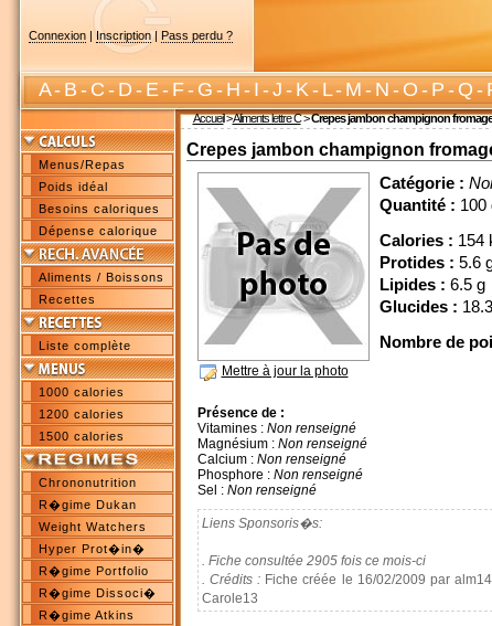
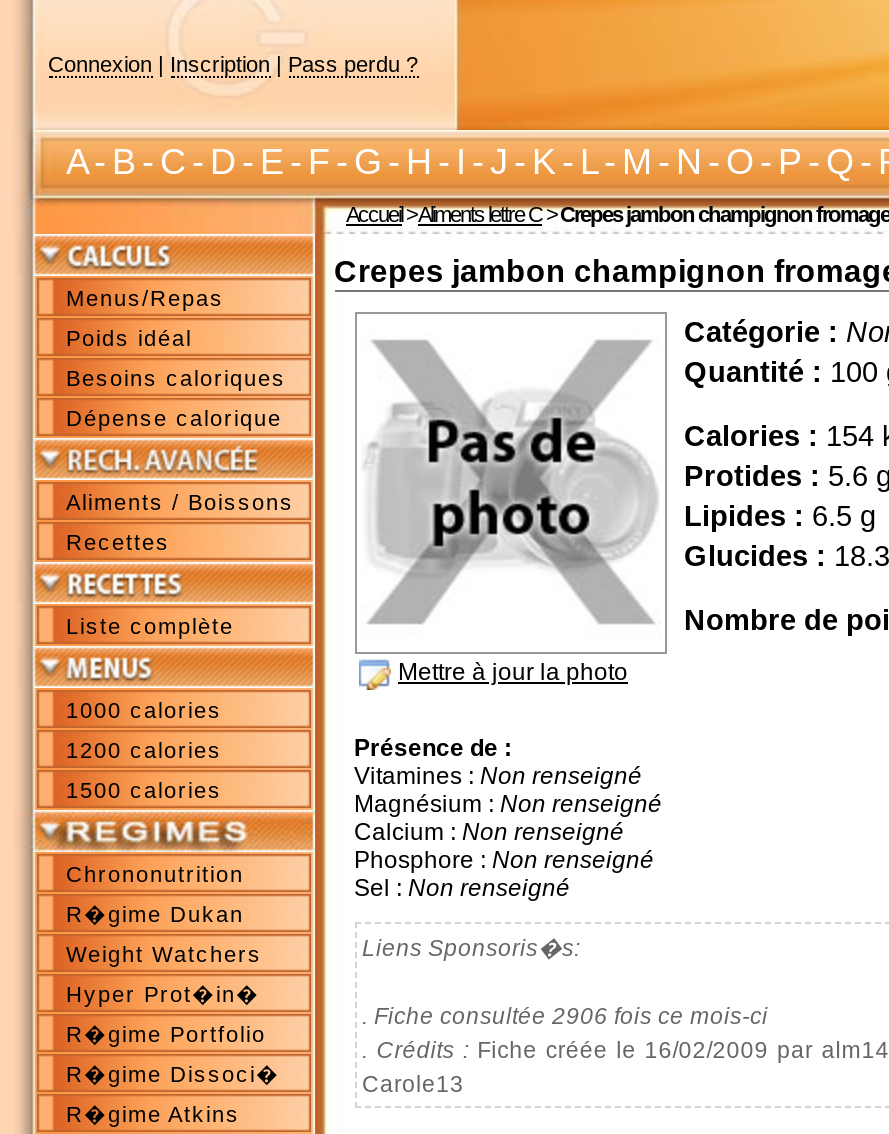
- . Fiche consultée 2905 fois ce mois-ci
+ . Fiche consultée 2906 fois ce mois-ci
